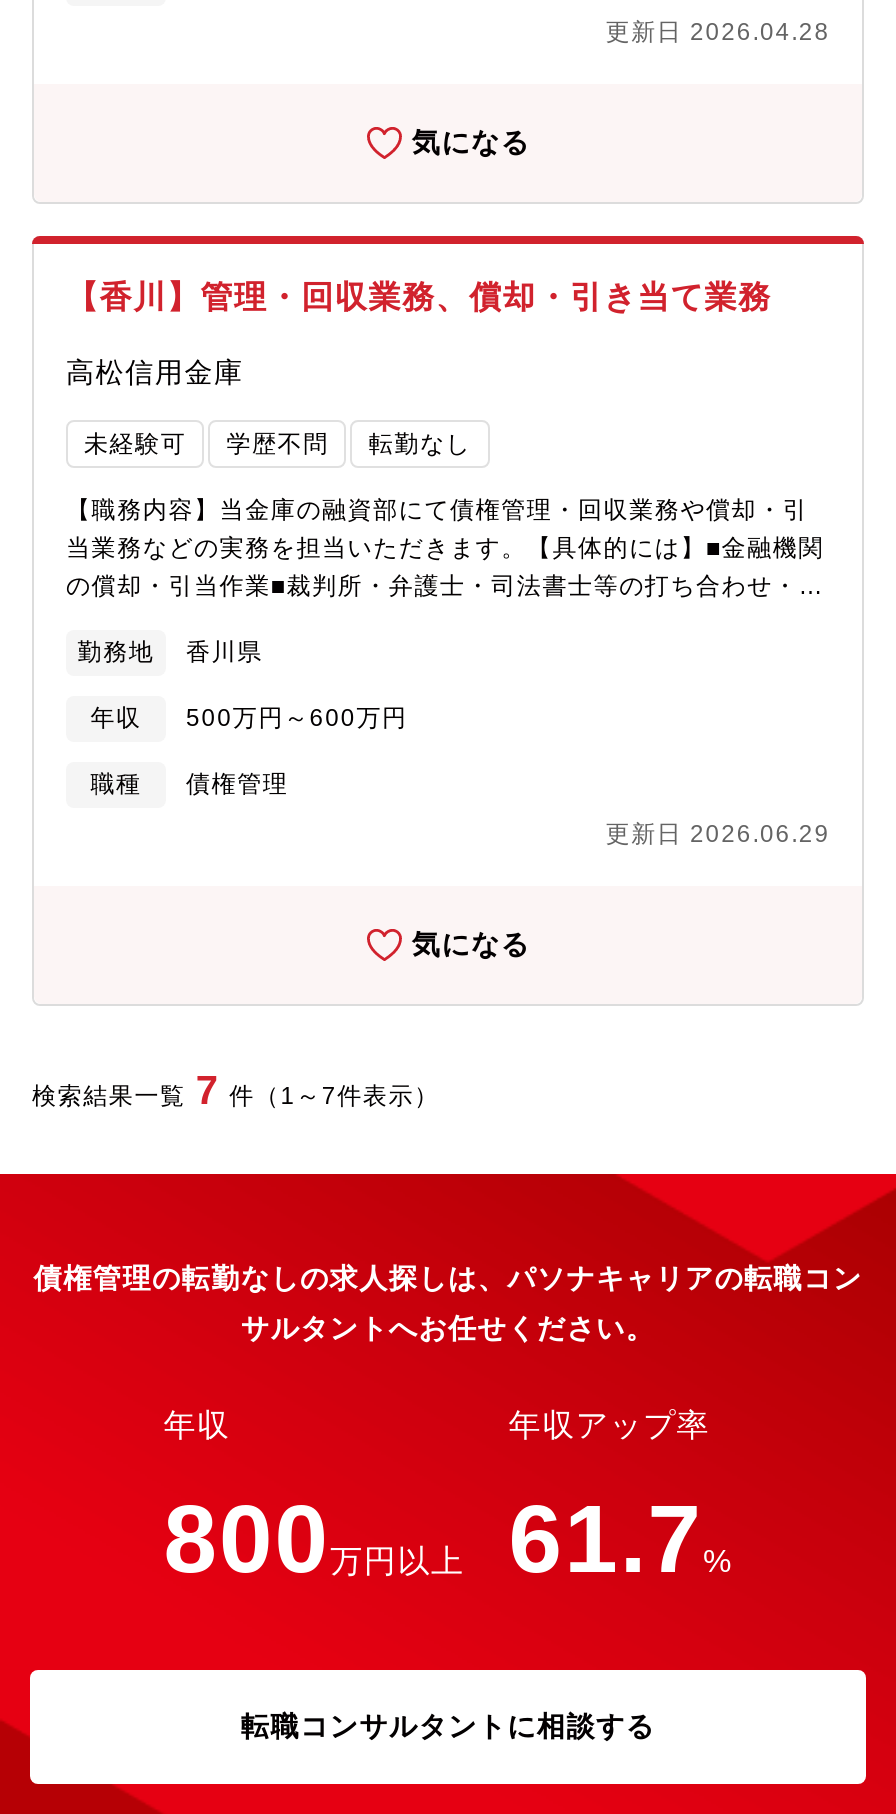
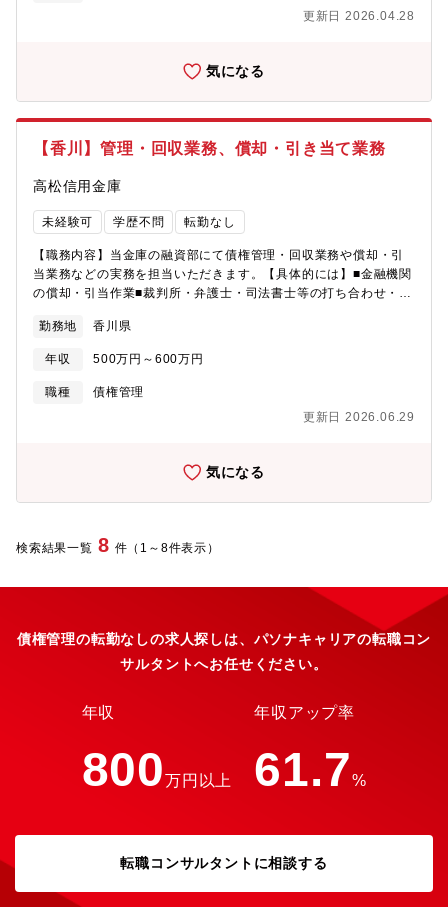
- 検索結果一覧 7 件（1～7件表示）
+ 検索結果一覧 8 件（1～8件表示）
